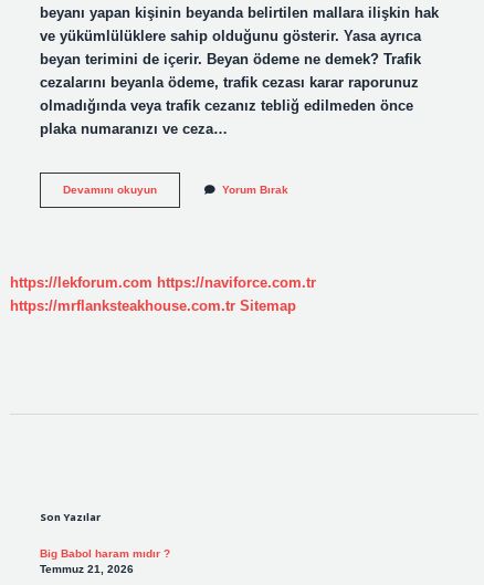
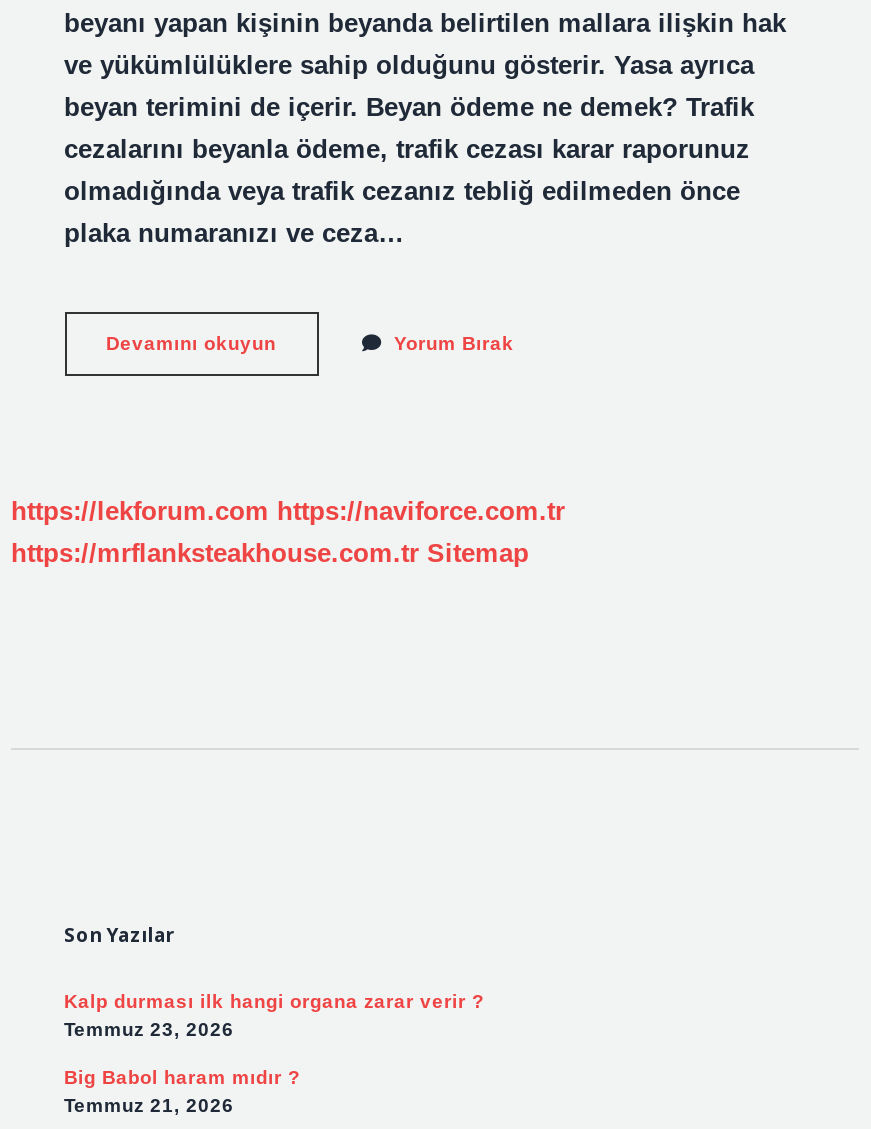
+ Kalp durması ilk hangi organa zarar verir ?
+ Temmuz 23, 2026
